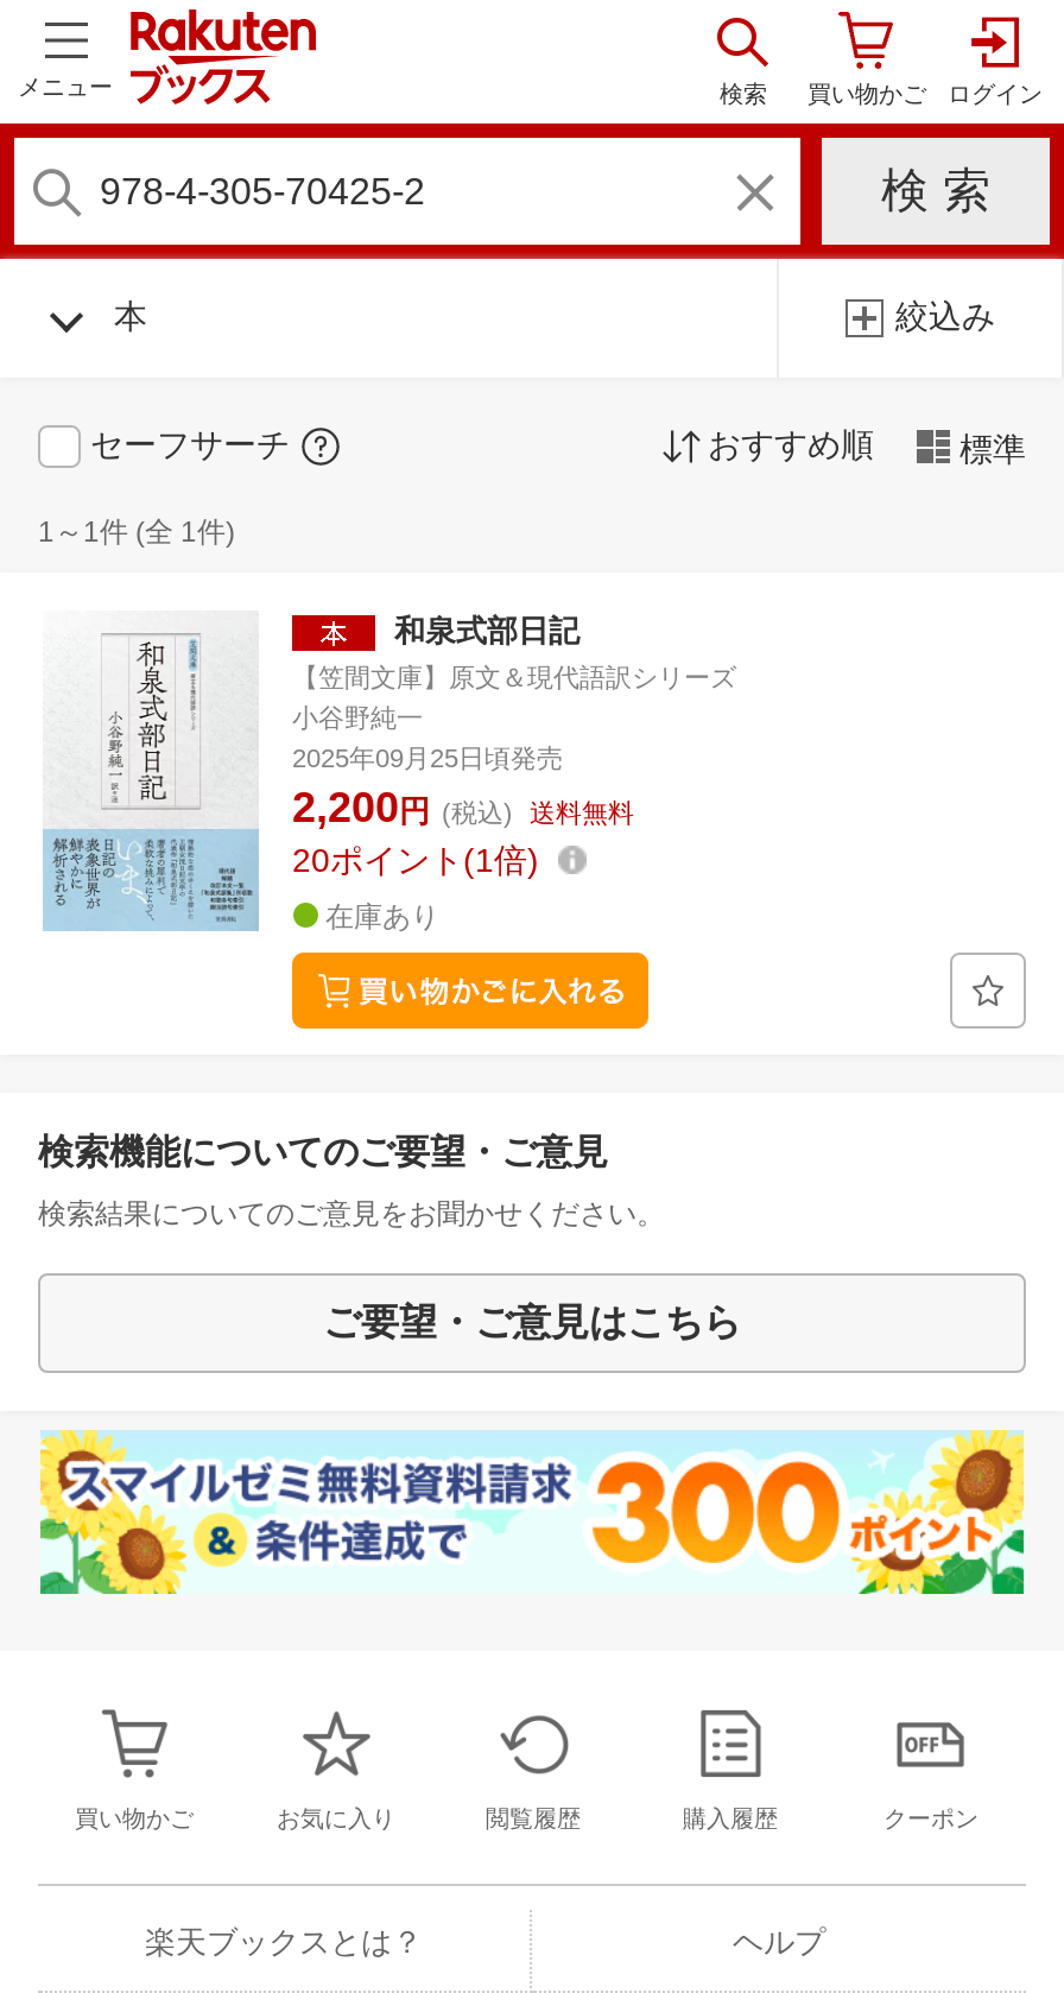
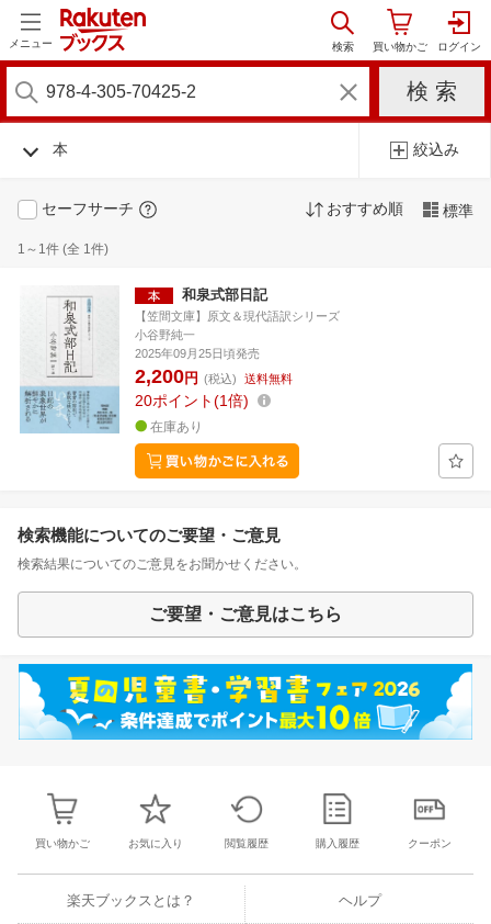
- [image]
+ [image]
